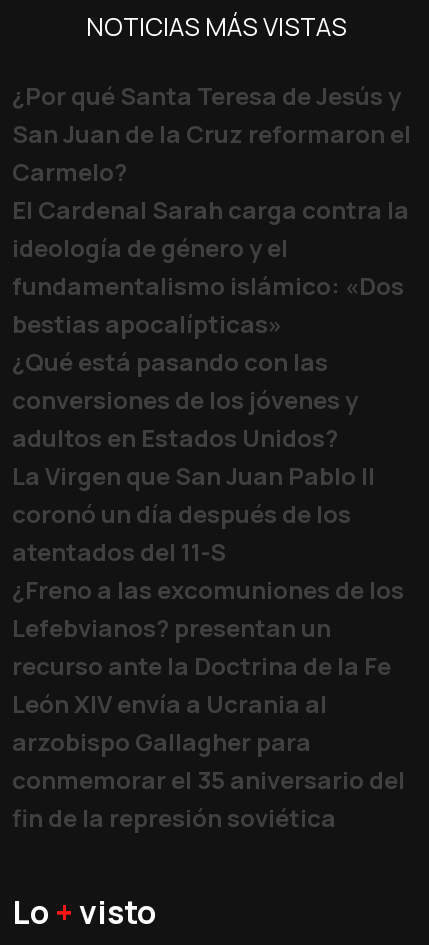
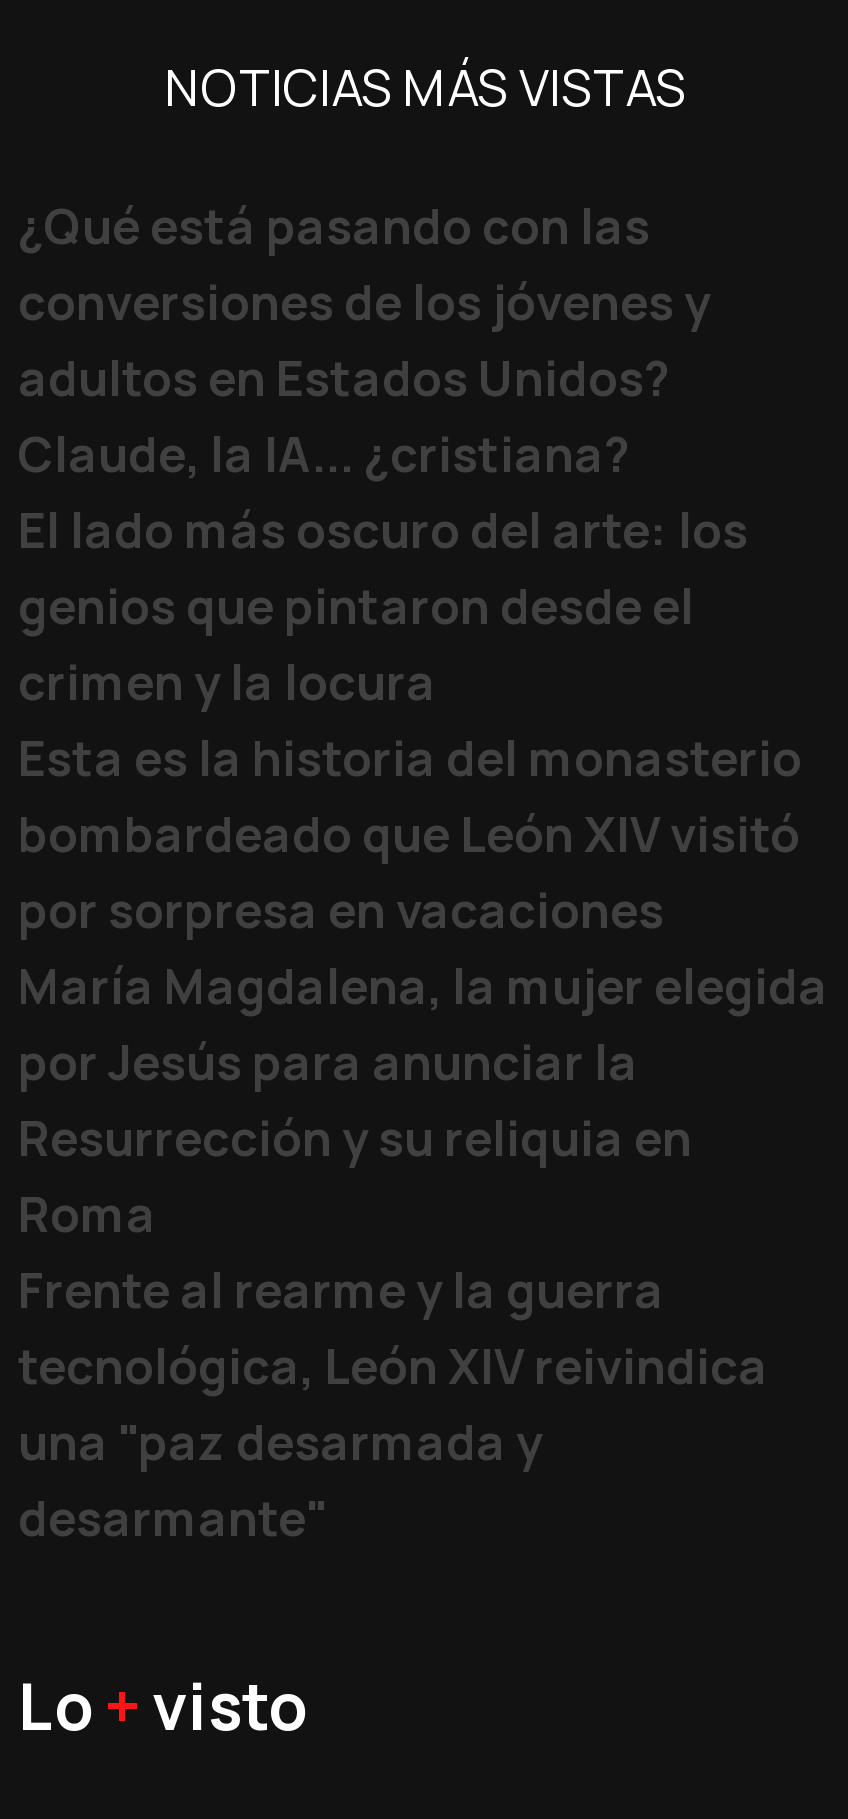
- ¿Por qué Santa Teresa de Jesús y
- San Juan de la Cruz reformaron el
- Carmelo?
- El Cardenal Sarah carga contra la
- ideología de género y el
- fundamentalismo islámico: «Dos
- bestias apocalípticas»

moved up: ¿Qué está pasando con las | conversiones de los jóvenes y | adultos en Estados Unidos?

- La Virgen que San Juan Pablo II
- coronó un día después de los
- atentados del 11-S
- ¿Freno a las excomuniones de los
- Lefebvianos? presentan un
- recurso ante la Doctrina de la Fe
- León XIV envía a Ucrania al
- arzobispo Gallagher para
- conmemorar el 35 aniversario del
- fin de la represión soviética
+ Claude, la IA... ¿cristiana?
+ El lado más oscuro del arte: los
+ genios que pintaron desde el
+ crimen y la locura
+ Esta es la historia del monasterio
+ bombardeado que León XIV visitó
+ por sorpresa en vacaciones
+ María Magdalena, la mujer elegida
+ por Jesús para anunciar la
+ Resurrección y su reliquia en
+ Roma
+ Frente al rearme y la guerra
+ tecnológica, León XIV reivindica
+ una "paz desarmada y
+ desarmante"
